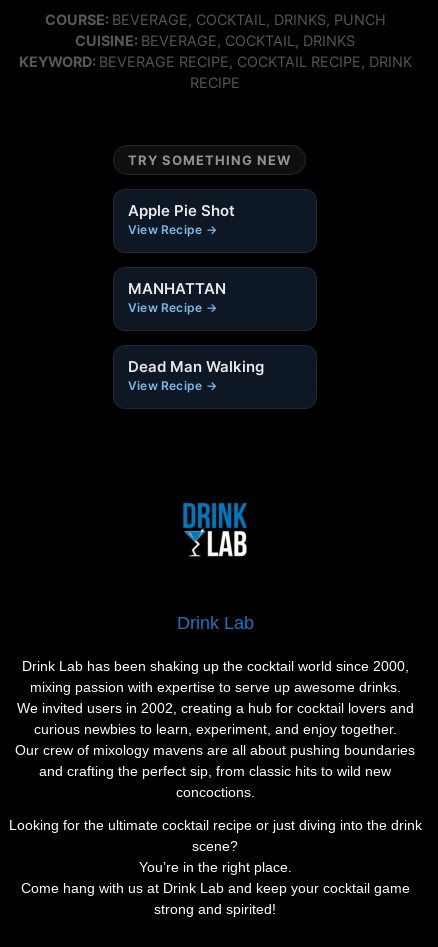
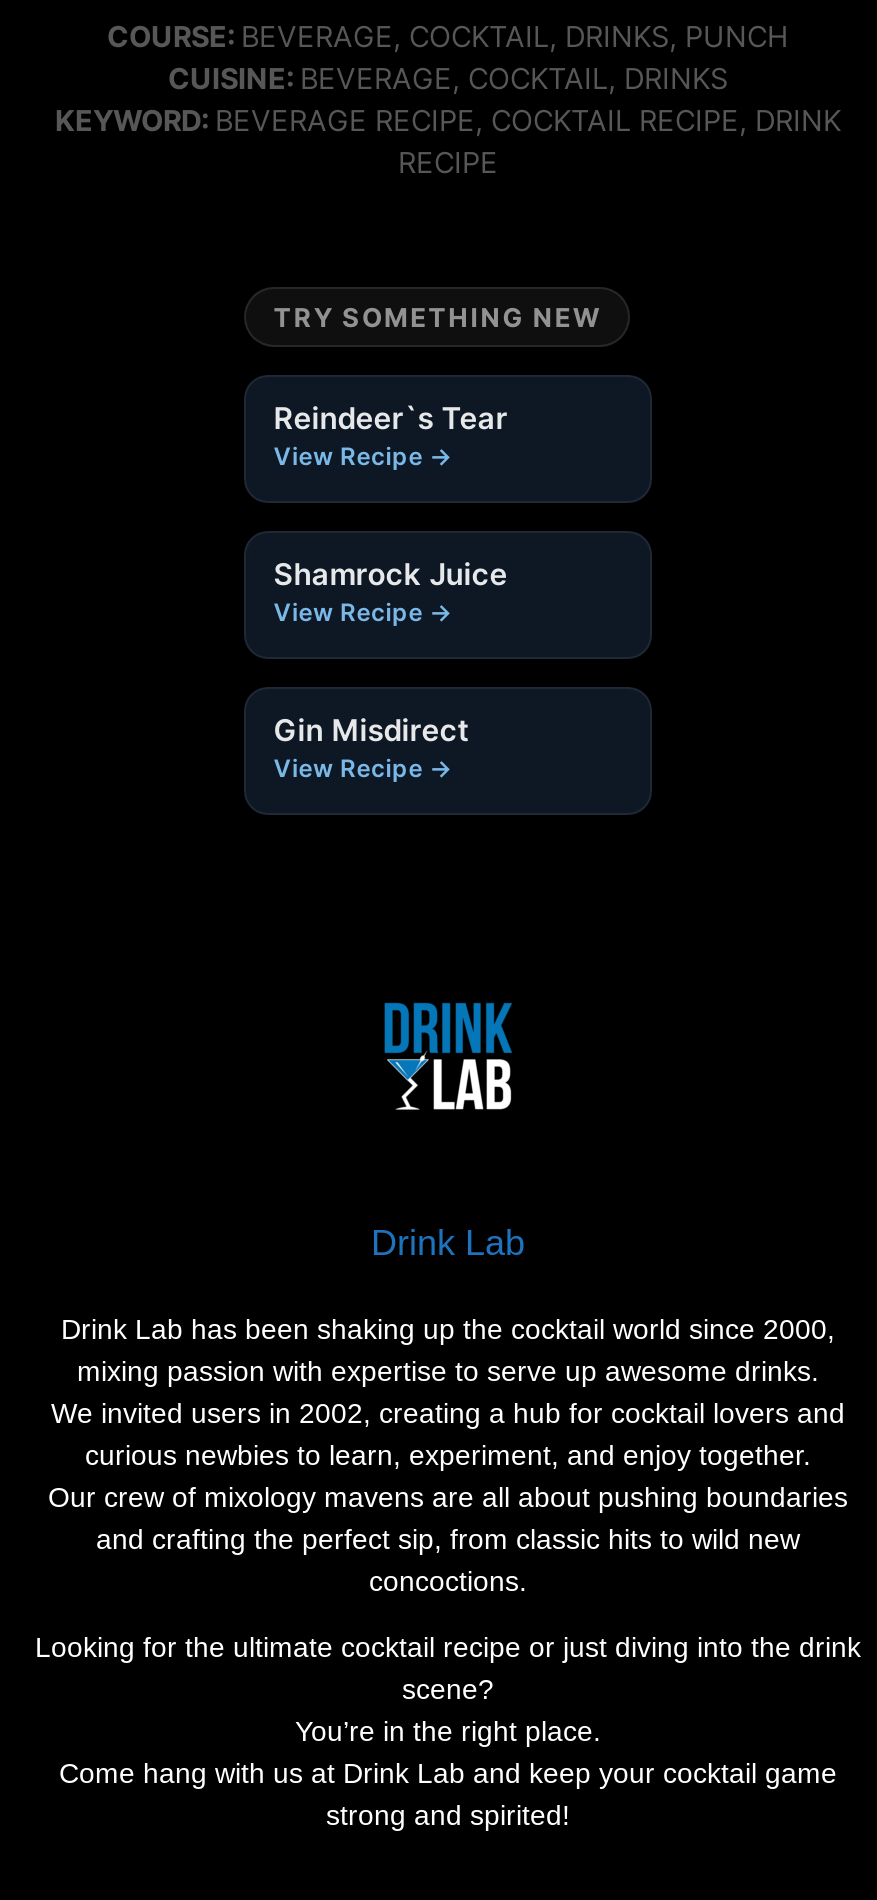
- Apple Pie Shot
+ Reindeer`s Tear

- MANHATTAN
+ Shamrock Juice

- Dead Man Walking
+ Gin Misdirect
